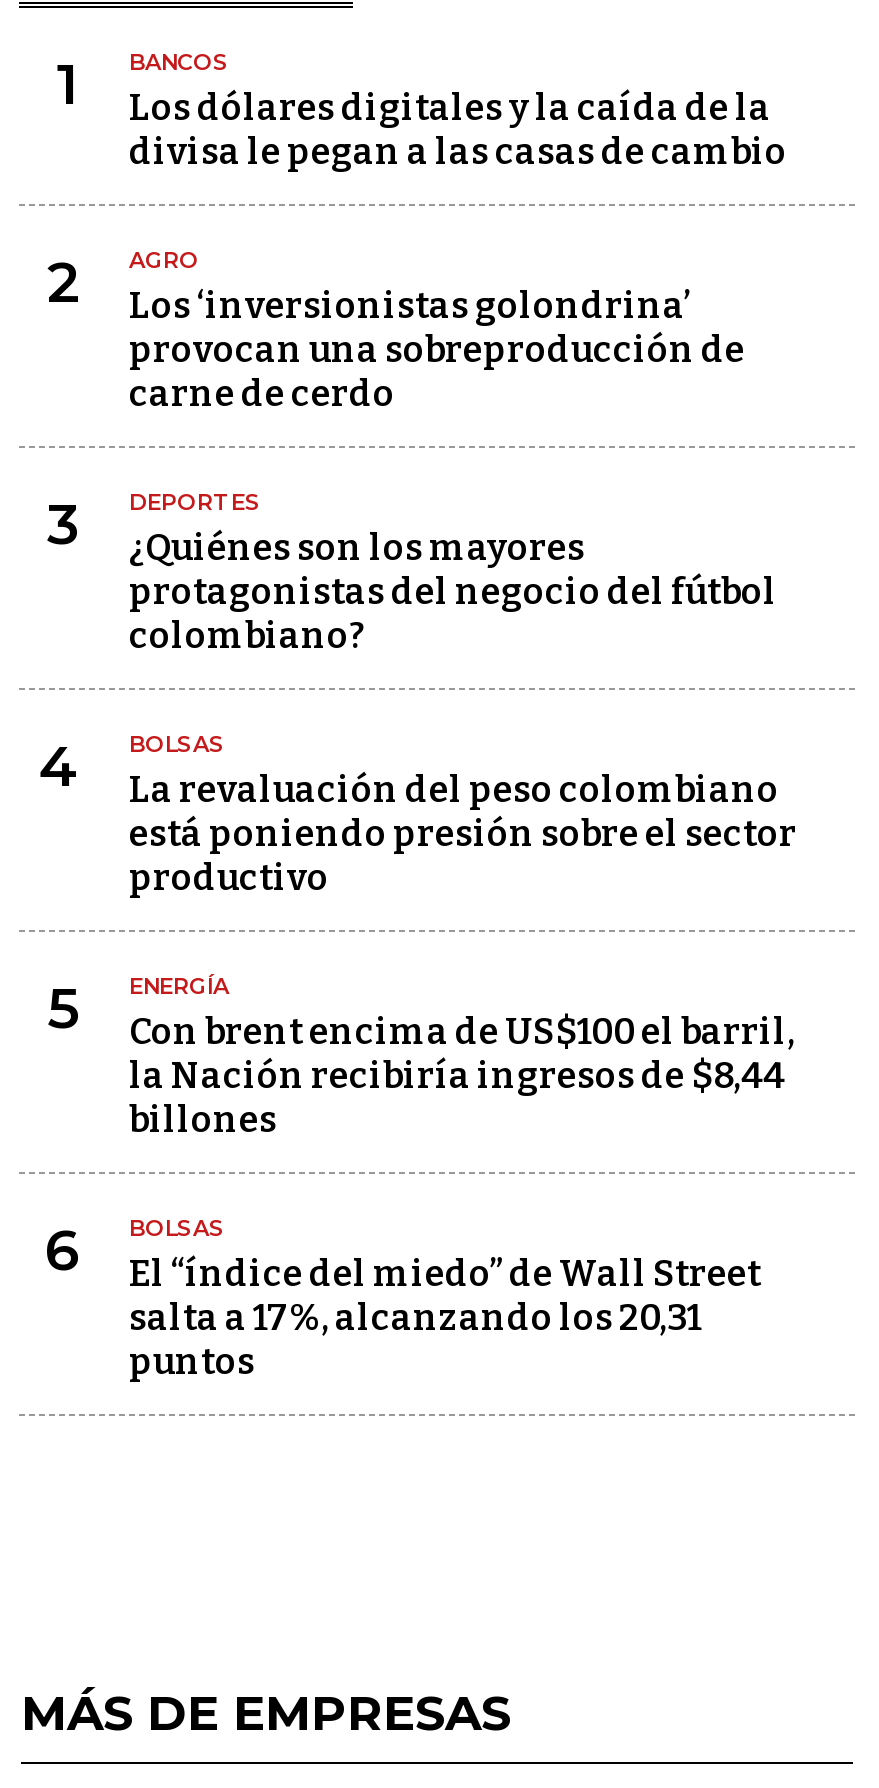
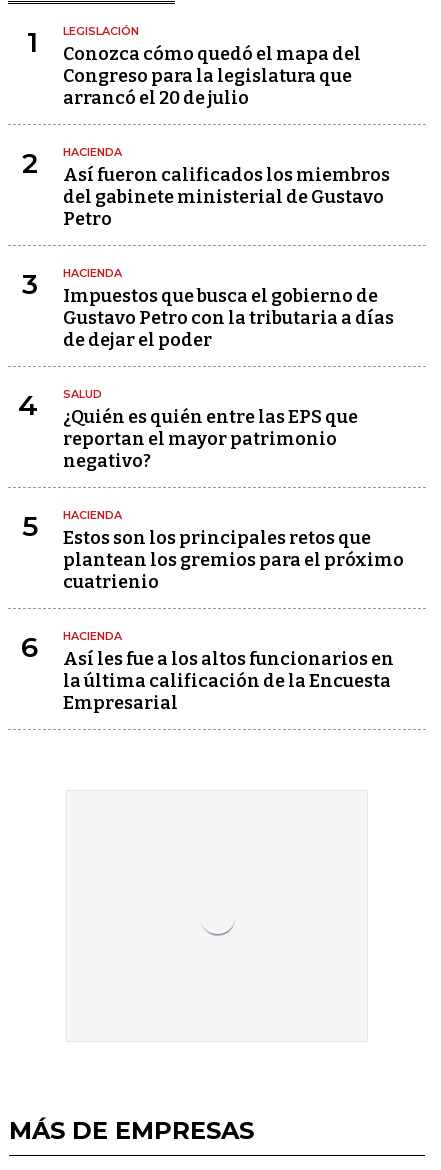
- BANCOS
- Los dólares digitales y la caída de la
- divisa le pegan a las casas de cambio
+ LEGISLACIÓN
+ Conozca cómo quedó el mapa del
+ Congreso para la legislatura que
+ arrancó el 20 de julio

- AGRO
- Los ‘inversionistas golondrina’
- provocan una sobreproducción de
- carne de cerdo
+ HACIENDA
+ Así fueron calificados los miembros
+ del gabinete ministerial de Gustavo
+ Petro

- DEPORTES
- ¿Quiénes son los mayores
- protagonistas del negocio del fútbol
- colombiano?
+ HACIENDA
+ Impuestos que busca el gobierno de
+ Gustavo Petro con la tributaria a días
+ de dejar el poder

- BOLSAS
- La revaluación del peso colombiano
- está poniendo presión sobre el sector
- productivo
+ SALUD
+ ¿Quién es quién entre las EPS que
+ reportan el mayor patrimonio
+ negativo?

- ENERGÍA
- Con brent encima de US$100 el barril,
- la Nación recibiría ingresos de $8,44
- billones
+ HACIENDA
+ Estos son los principales retos que
+ plantean los gremios para el próximo
+ cuatrienio

- BOLSAS
- El “índice del miedo” de Wall Street
- salta a 17%, alcanzando los 20,31
- puntos
+ HACIENDA
+ Así les fue a los altos funcionarios en
+ la última calificación de la Encuesta
+ Empresarial
